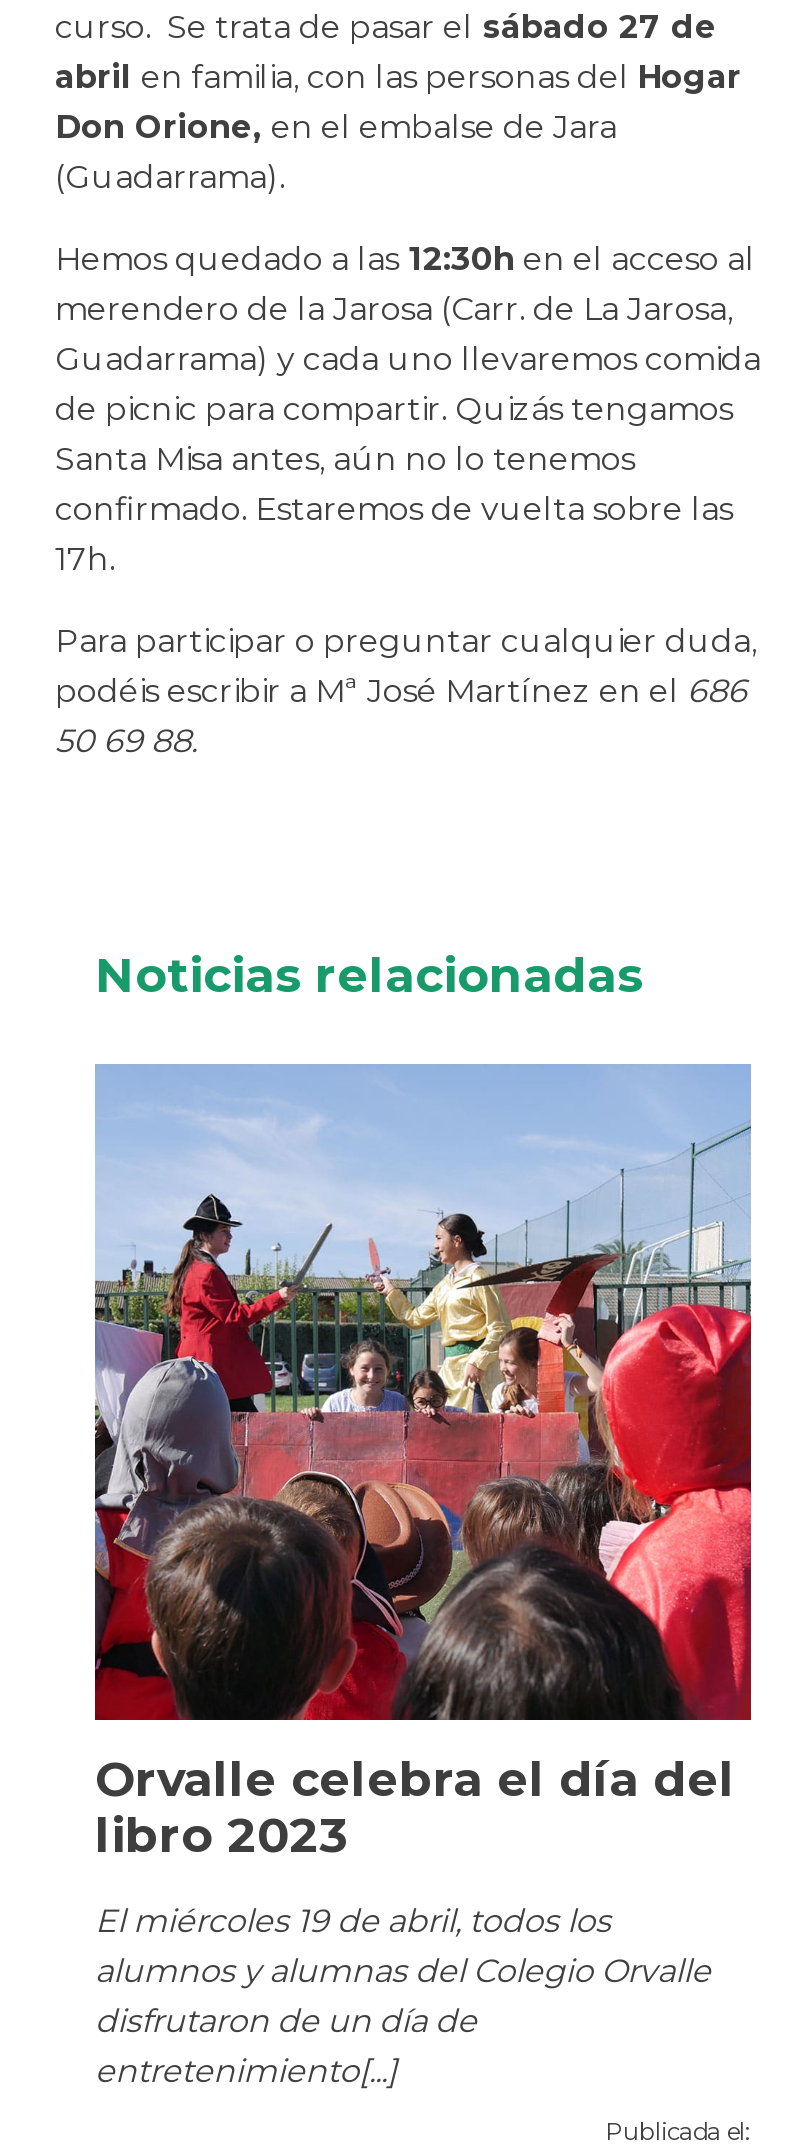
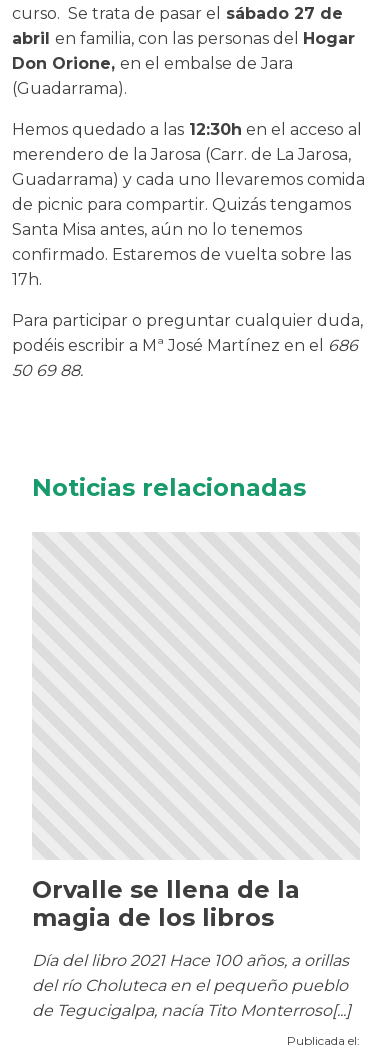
- [image]

- Orvalle celebra el día del
- libro 2023
+ Orvalle se llena de la
+ magia de los libros

- El miércoles 19 de abril, todos los
- alumnos y alumnas del Colegio Orvalle
- disfrutaron de un día de
- entretenimiento[...]
+ Día del libro 2021 Hace 100 años, a orillas
+ del río Choluteca en el pequeño pueblo
+ de Tegucigalpa, nacía Tito Monterroso[...]
